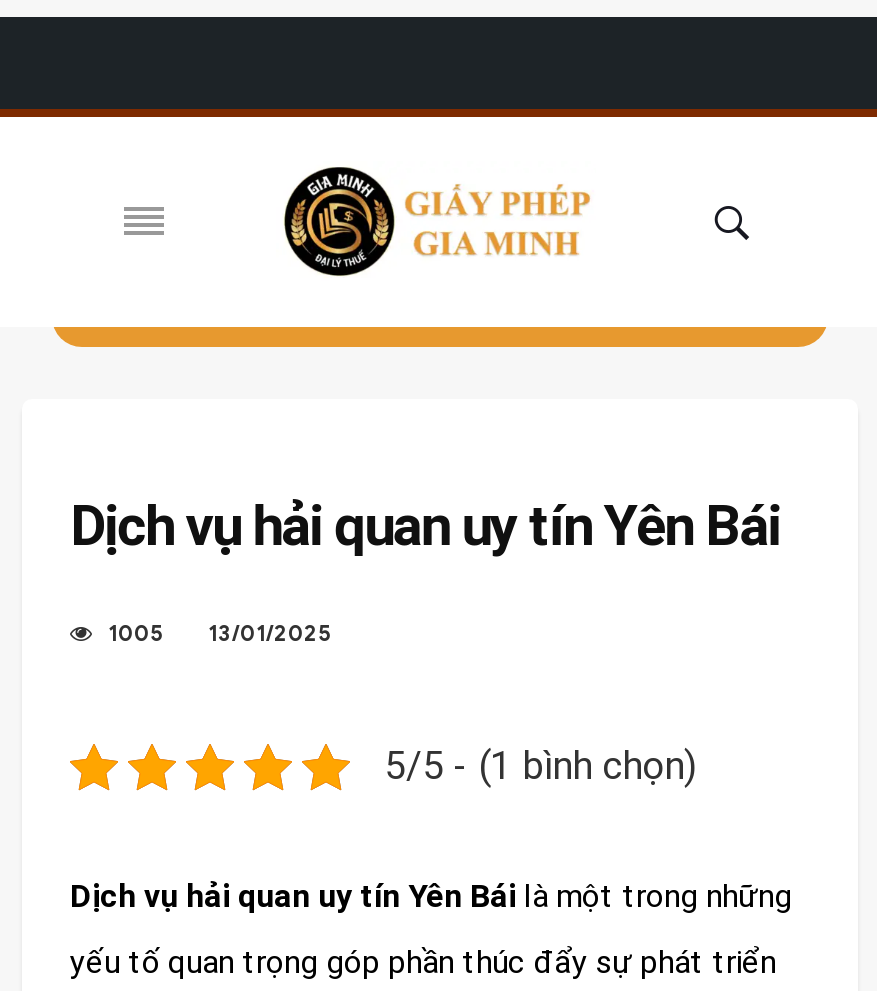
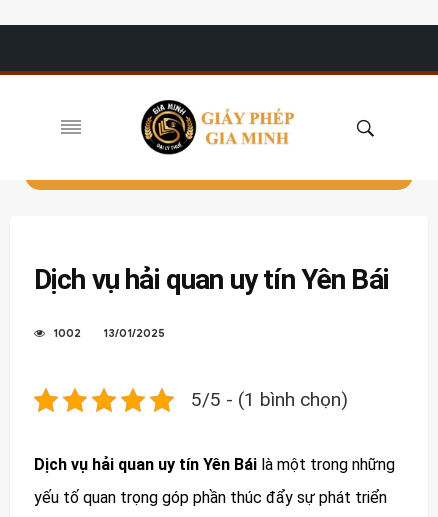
- 1005 13/01/2025
+ 1002 13/01/2025
